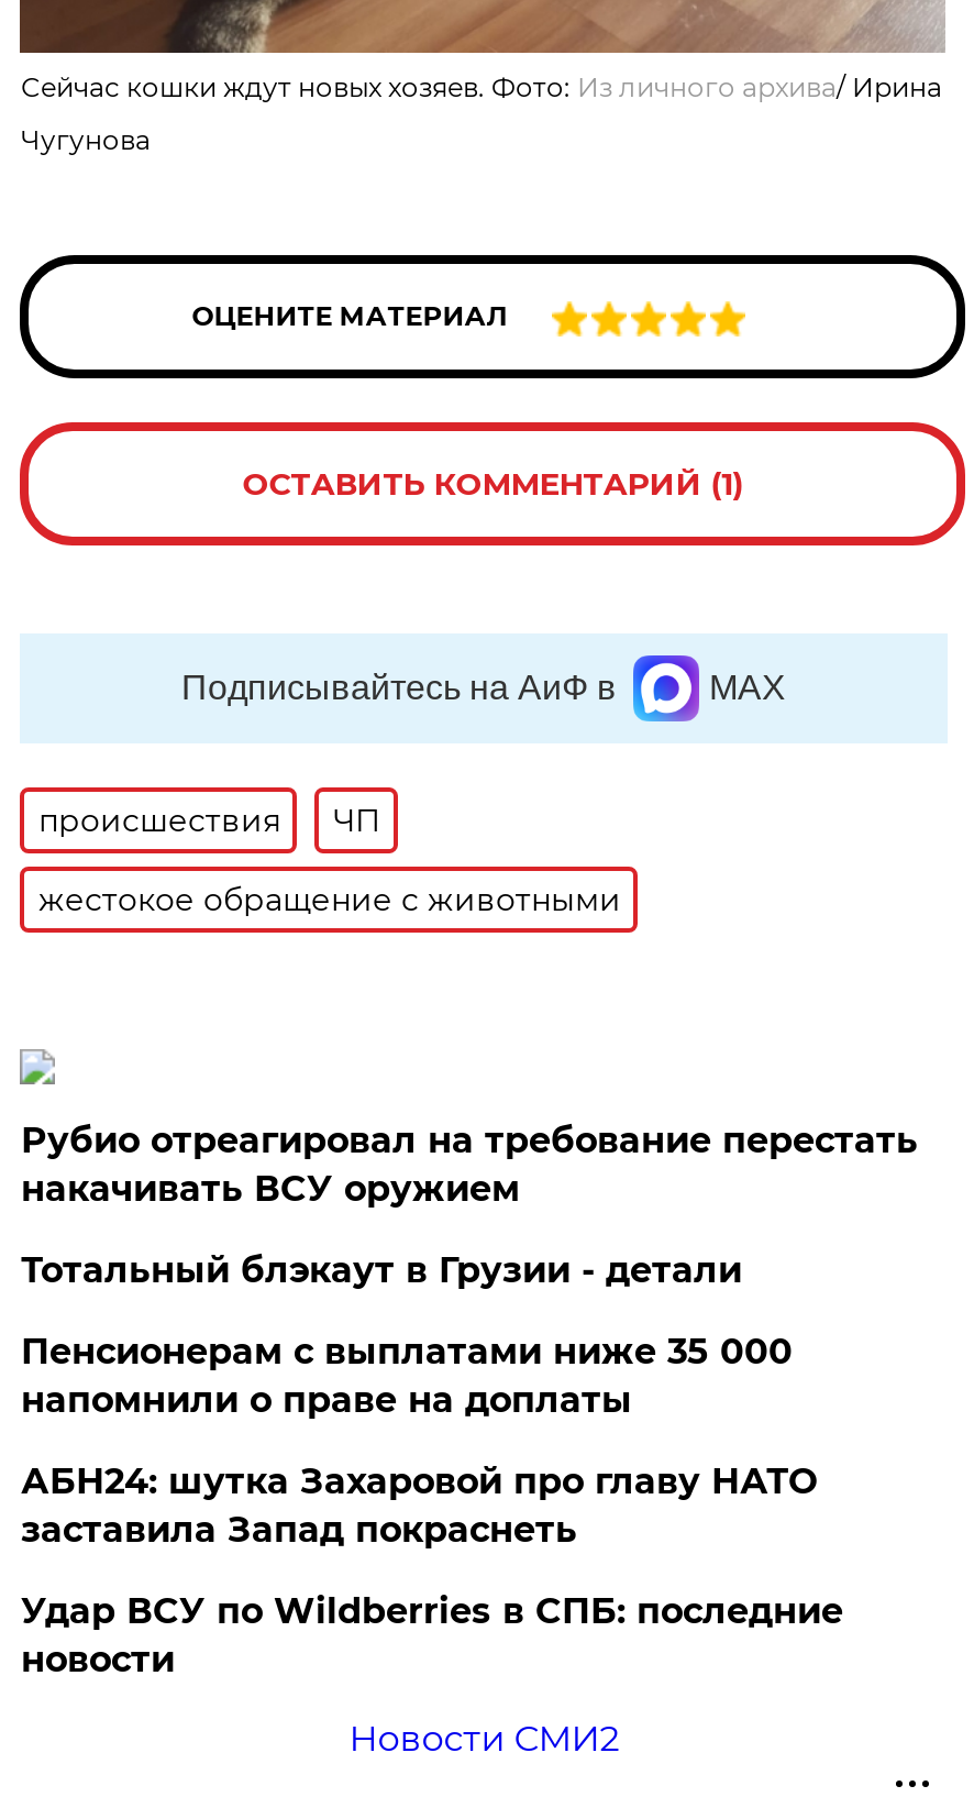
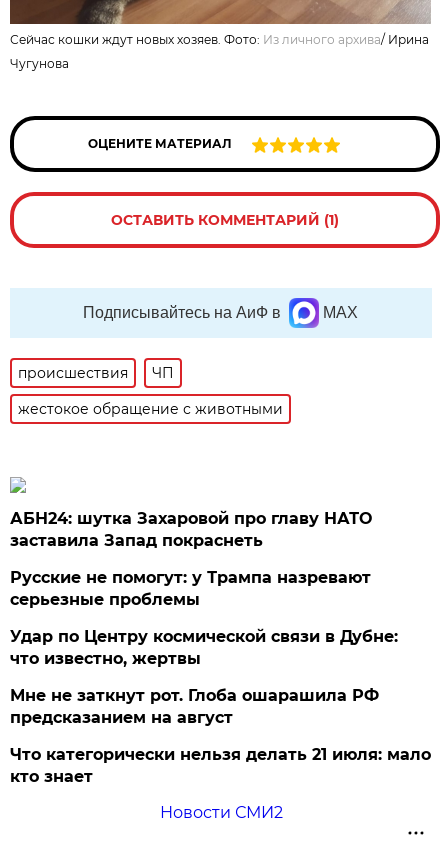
- Рубио отреагировал на требование перестать
- накачивать ВСУ оружием
- Тотальный блэкаут в Грузии - детали
- Пенсионерам с выплатами ниже 35 000
- напомнили о праве на доплаты

moved up: АБН24: шутка Захаровой про главу НАТО | заставила Запад покраснеть

- Удар ВСУ по Wildberries в СПБ: последние
- новости
+ Русские не помогут: у Трампа назревают
+ серьезные проблемы
+ Удар по Центру космической связи в Дубне:
+ что известно, жертвы
+ Мне не заткнут рот. Глоба ошарашила РФ
+ предсказанием на август
+ Что категорически нельзя делать 21 июля: мало
+ кто знает
